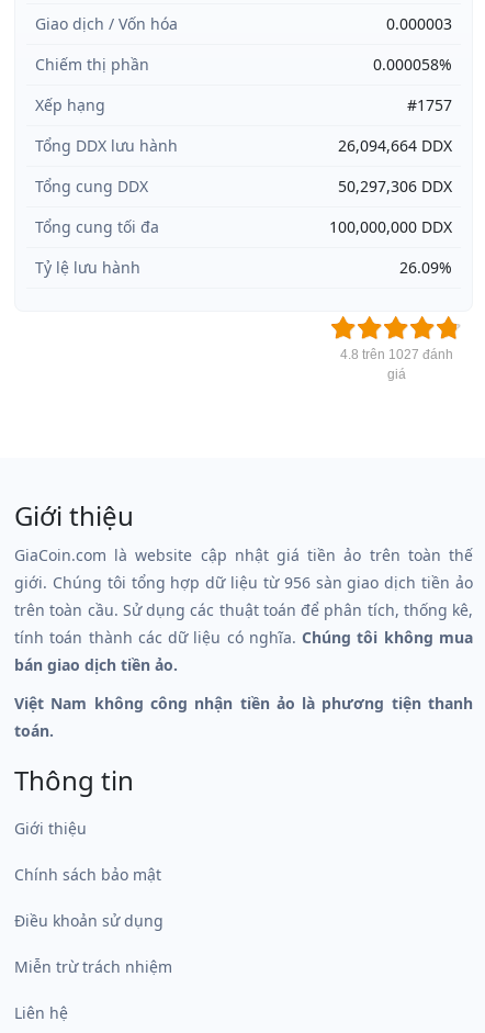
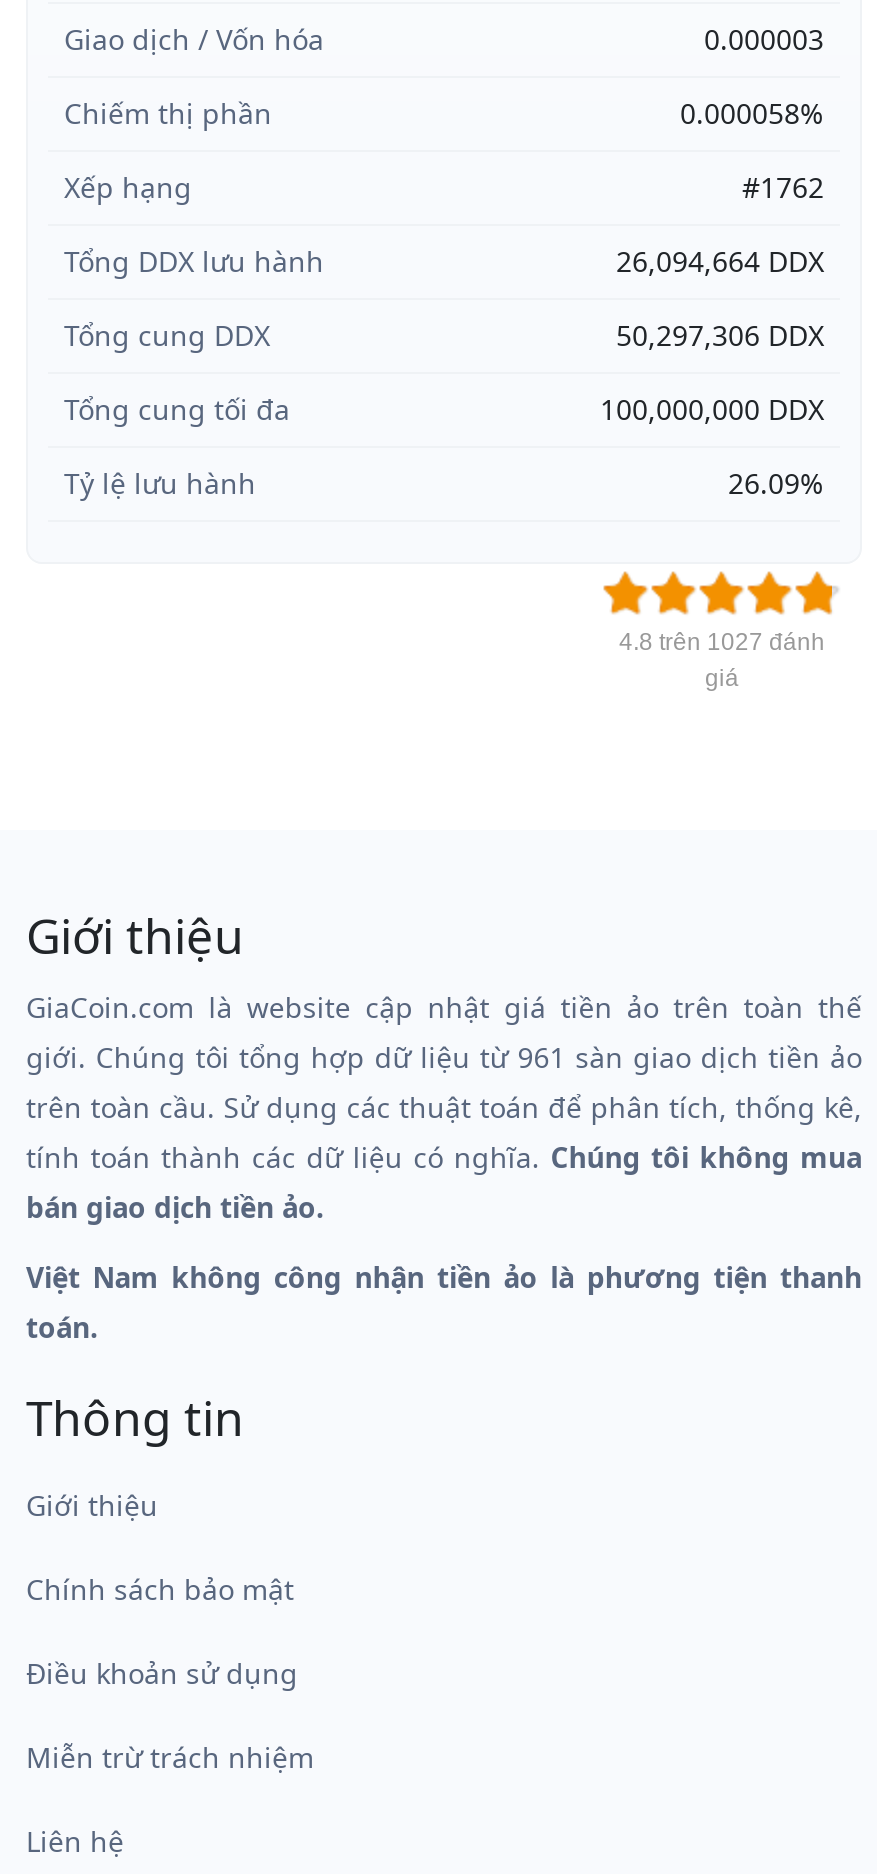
- #1757
+ #1762

- giới. Chúng tôi tổng hợp dữ liệu từ 956 sàn giao dịch tiền ảo
+ giới. Chúng tôi tổng hợp dữ liệu từ 961 sàn giao dịch tiền ảo
